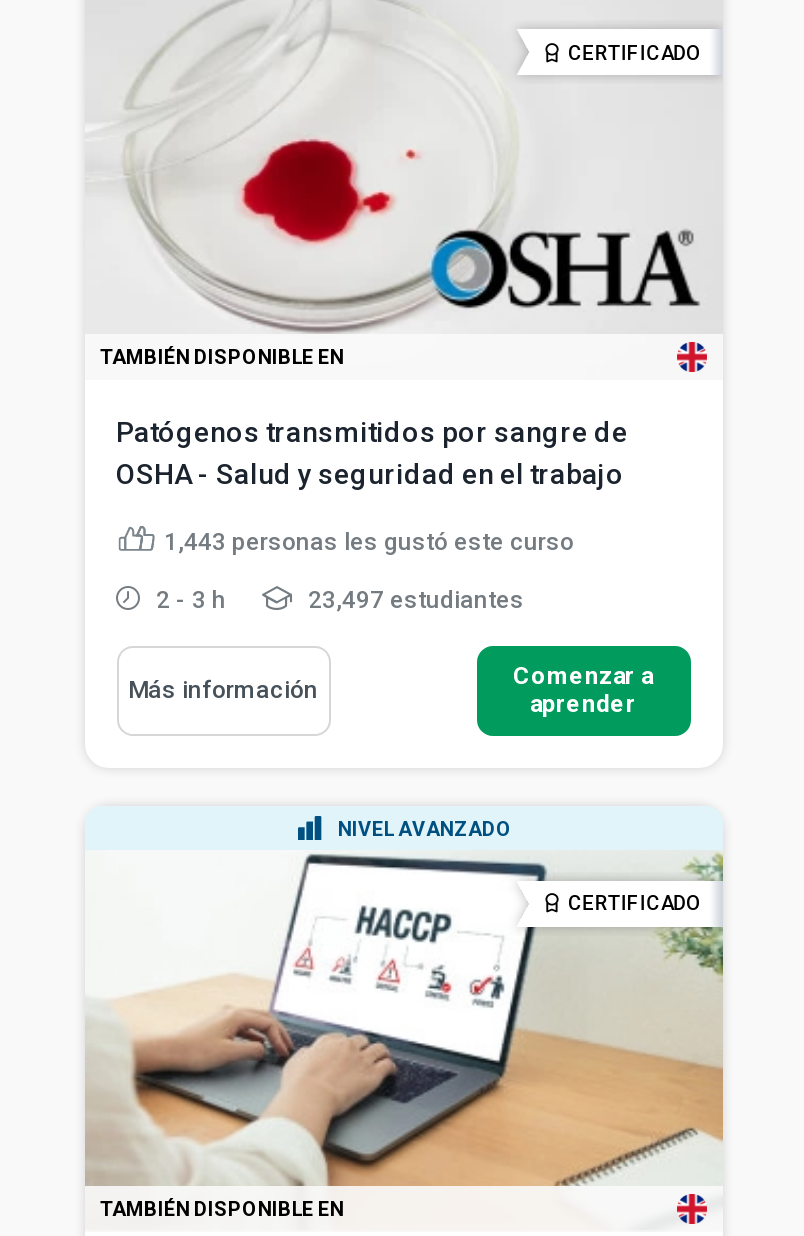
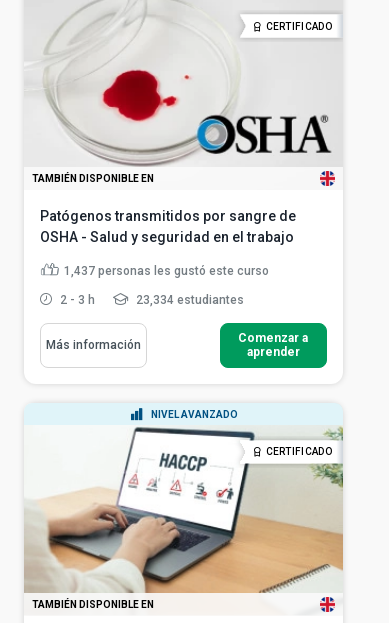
- 1,443 personas les gustó este curso
+ 1,437 personas les gustó este curso

- 23,497 estudiantes
+ 23,334 estudiantes
